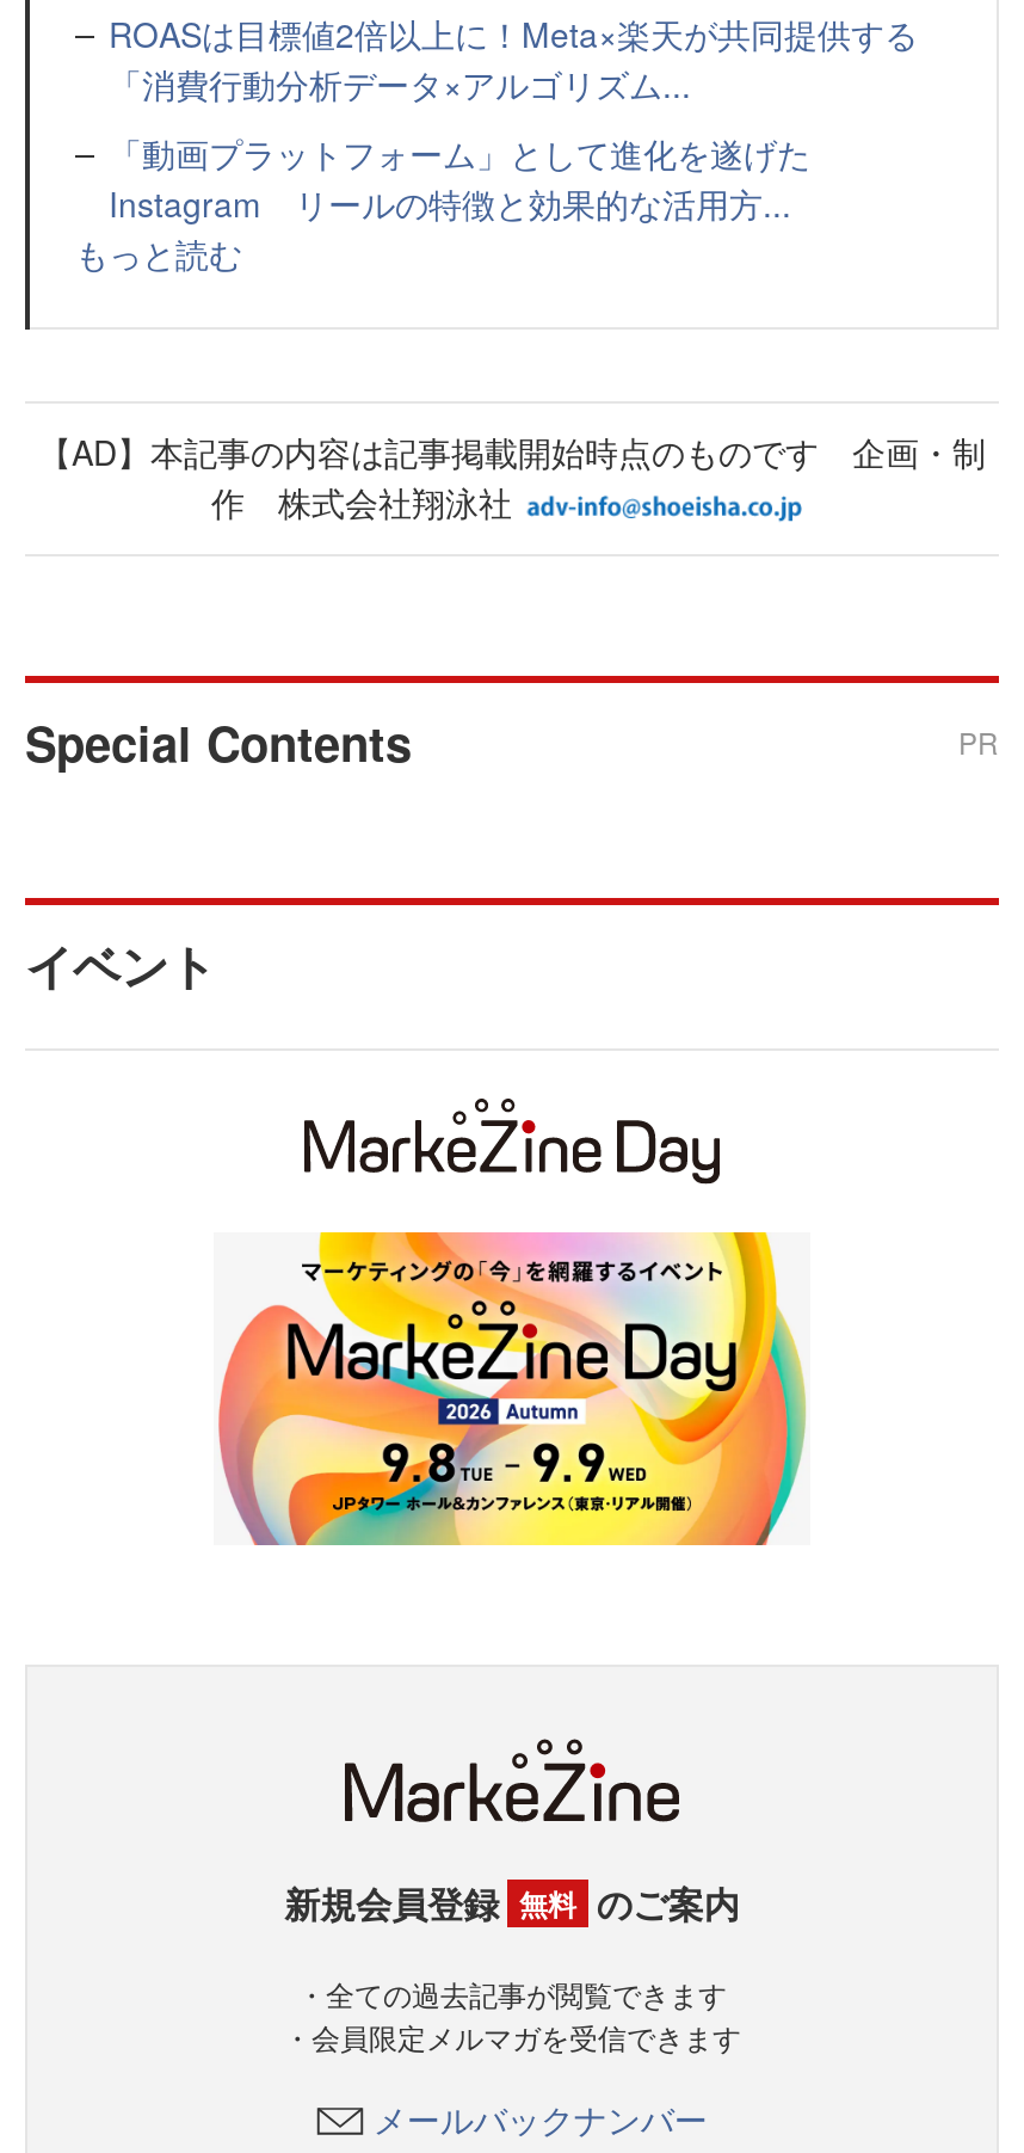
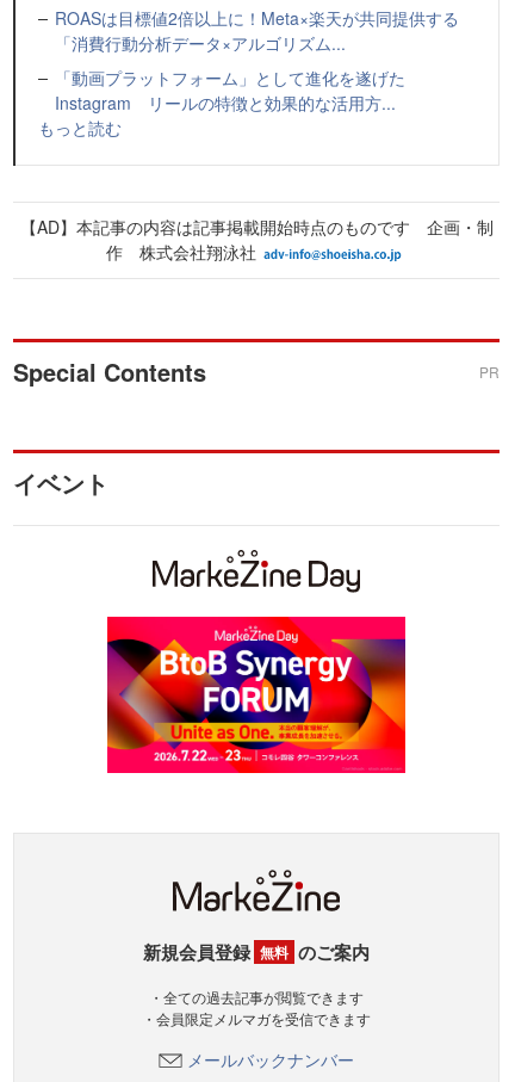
- [image]
+ [image]
